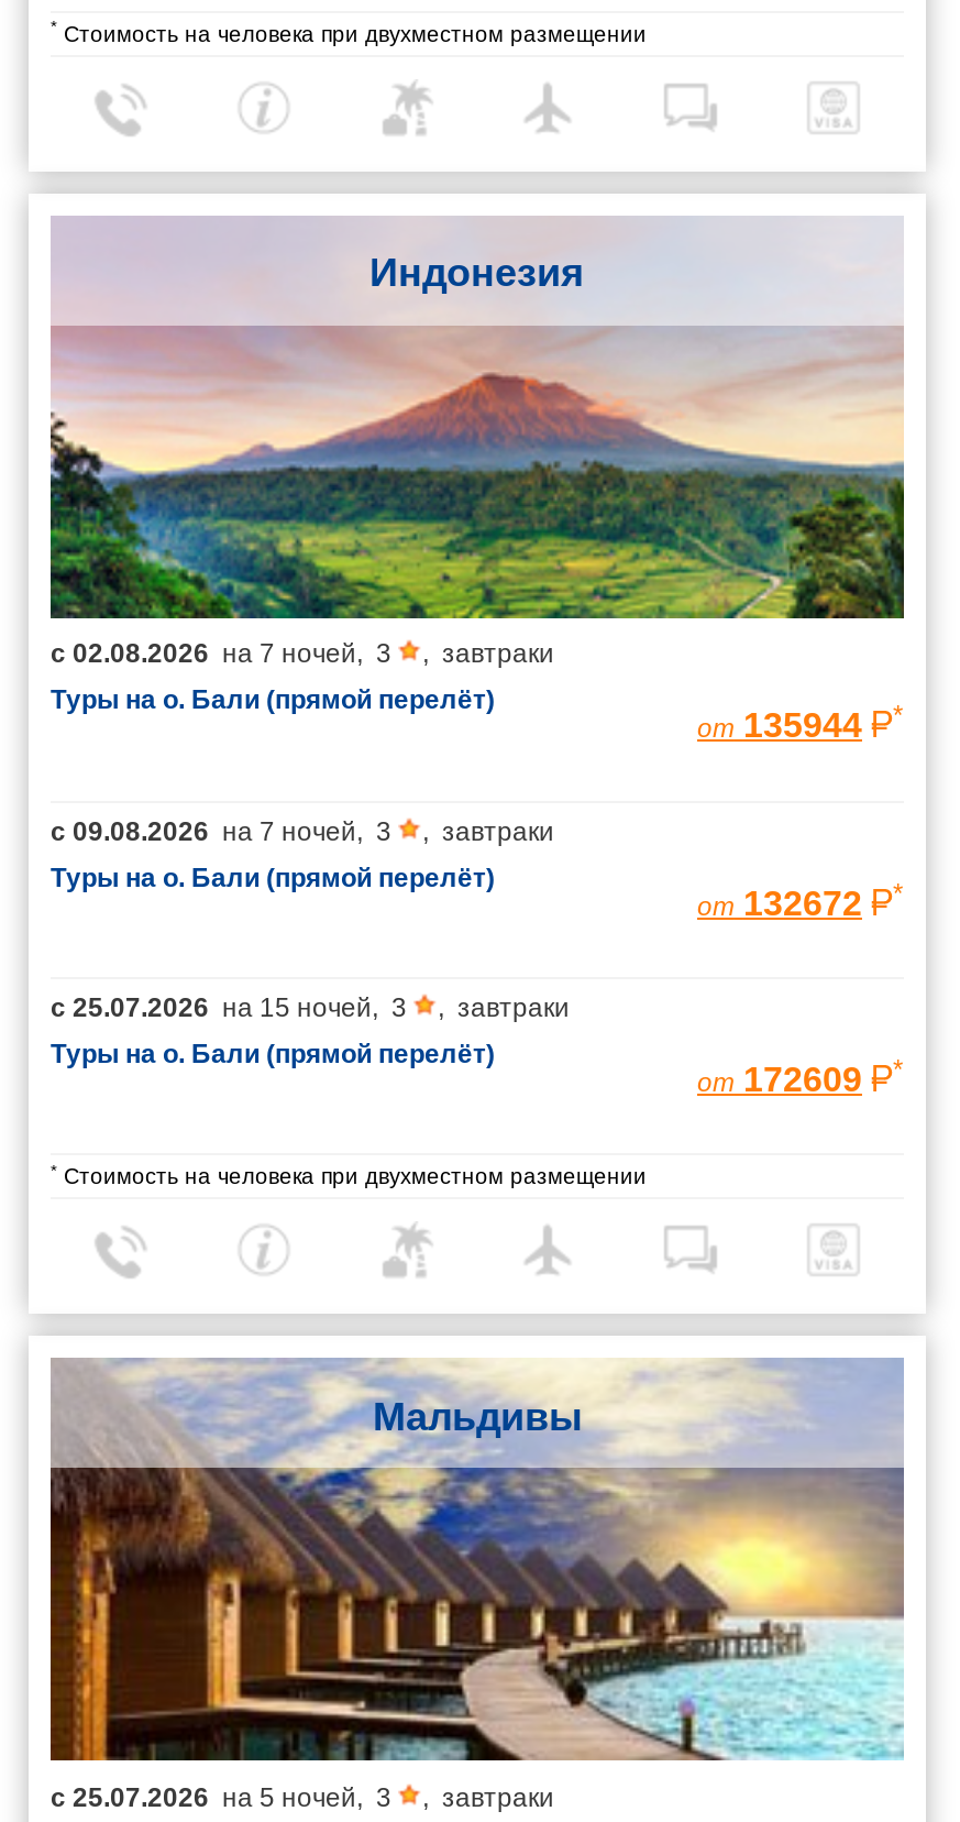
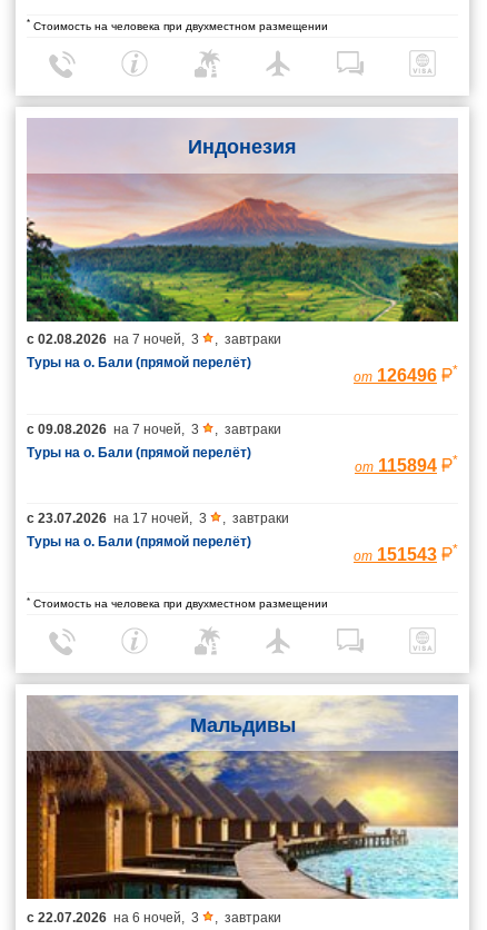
- от 135944
+ от 126496

- от 132672
+ от 115894

- с 25.07.2026 на 15 ночей, 3 , завтраки
+ с 23.07.2026 на 17 ночей, 3 , завтраки

- от 172609
+ от 151543

- с 25.07.2026 на 5 ночей, 3 , завтраки
+ с 22.07.2026 на 6 ночей, 3 , завтраки
